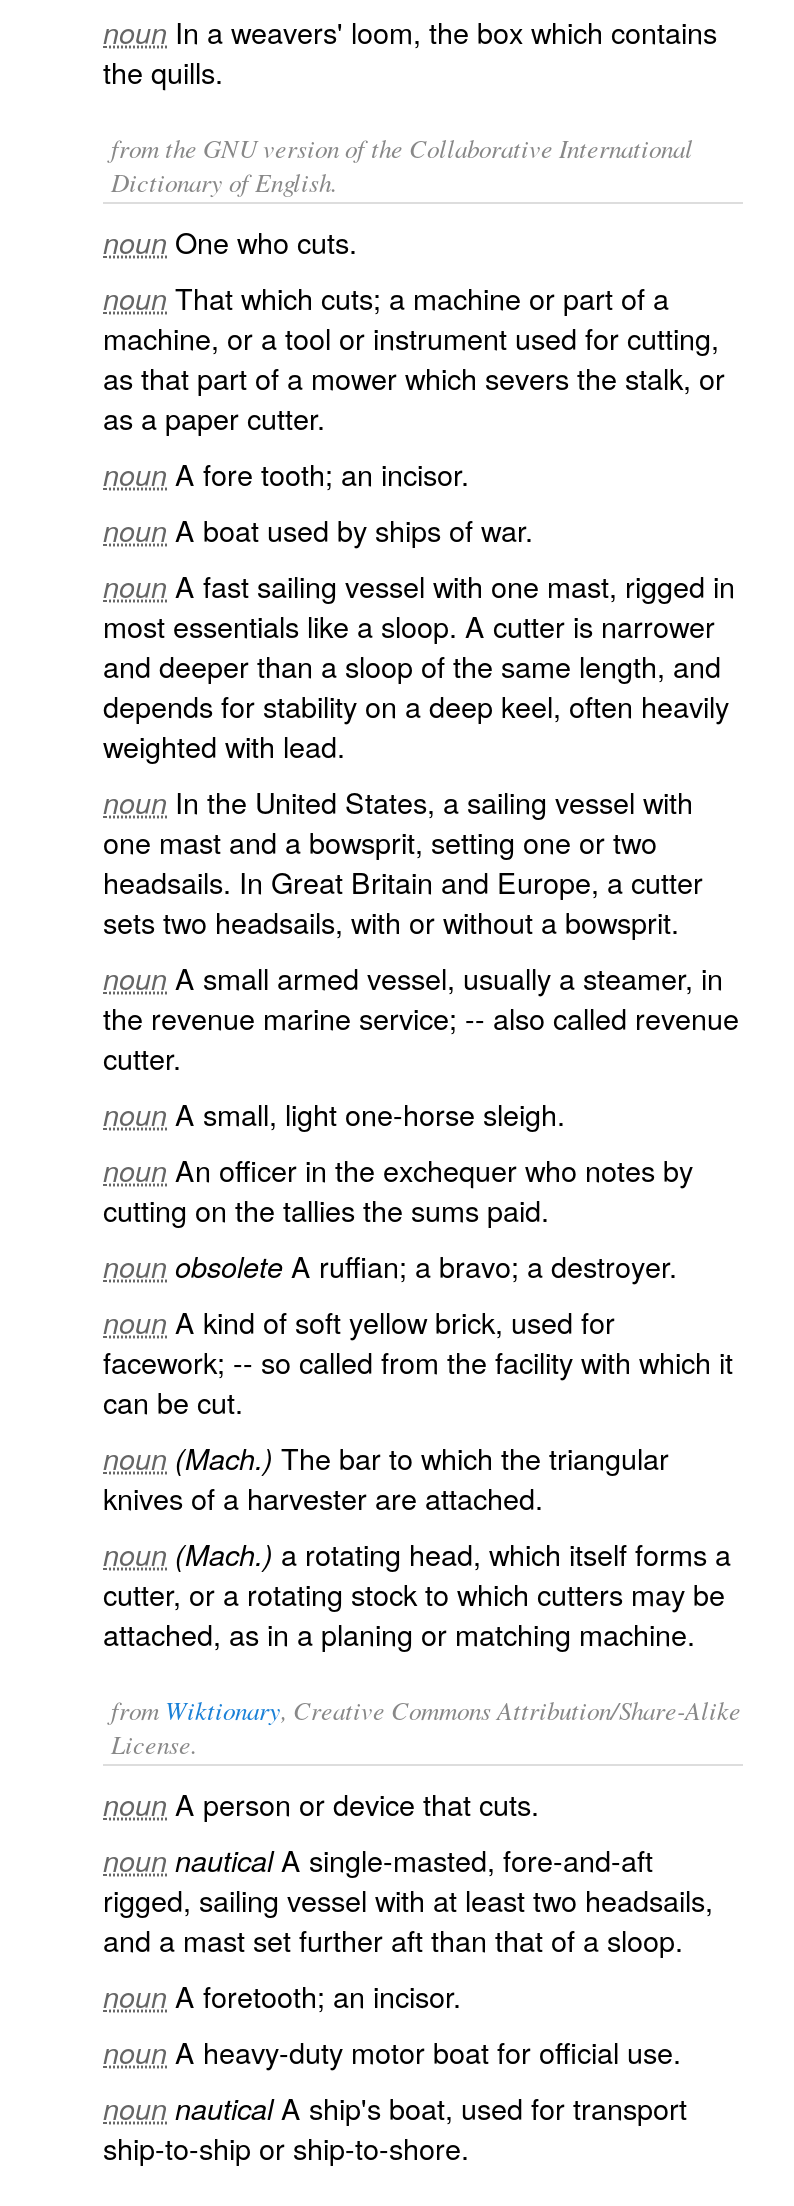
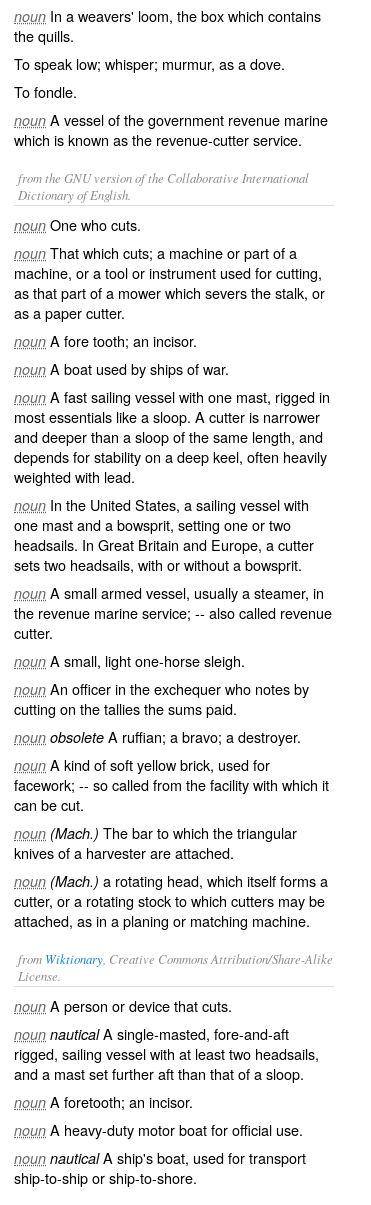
+ To speak low; whisper; murmur, as a dove.
+ To fondle.
+ noun A vessel of the government revenue marine
+ which is known as the revenue-cutter service.
